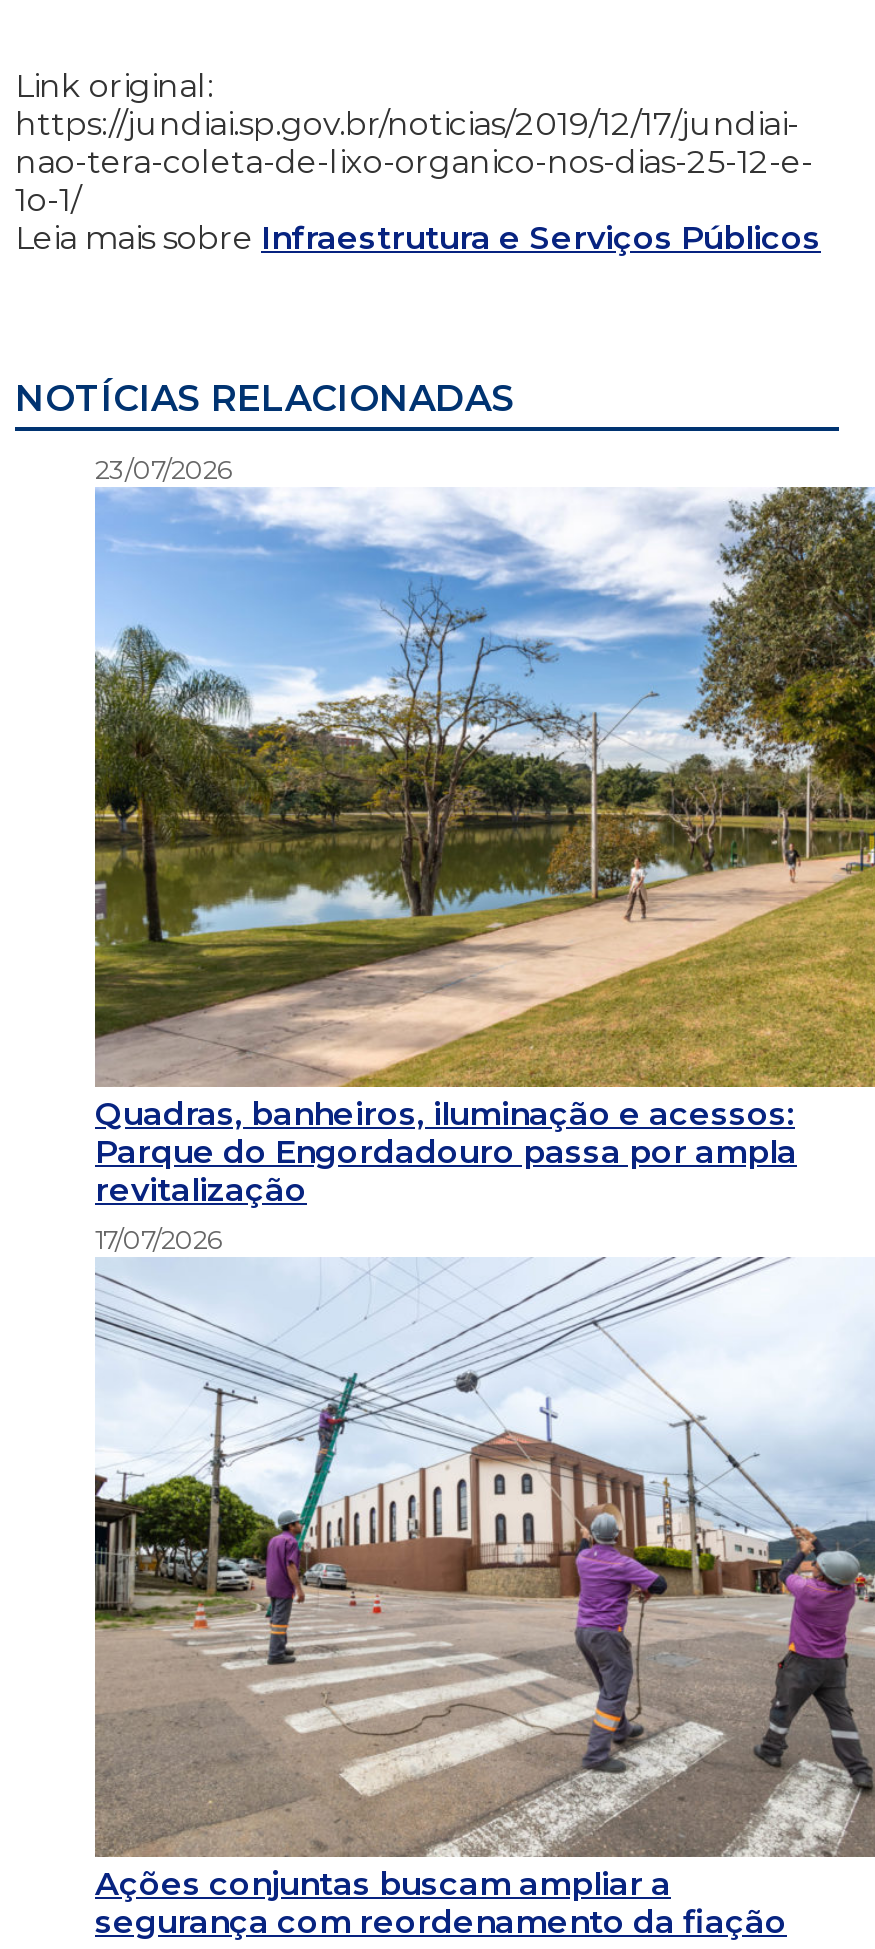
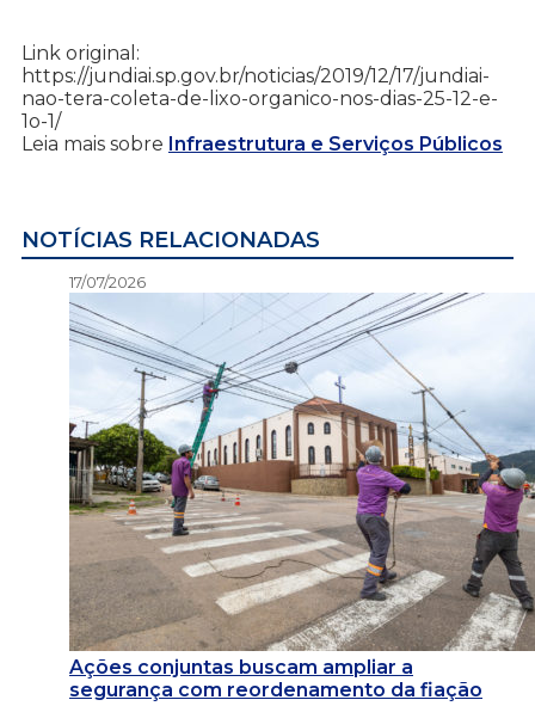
- [image]
- 23/07/2026

- Quadras, banheiros, iluminação e acessos:
- Parque do Engordadouro passa por ampla
- revitalização
